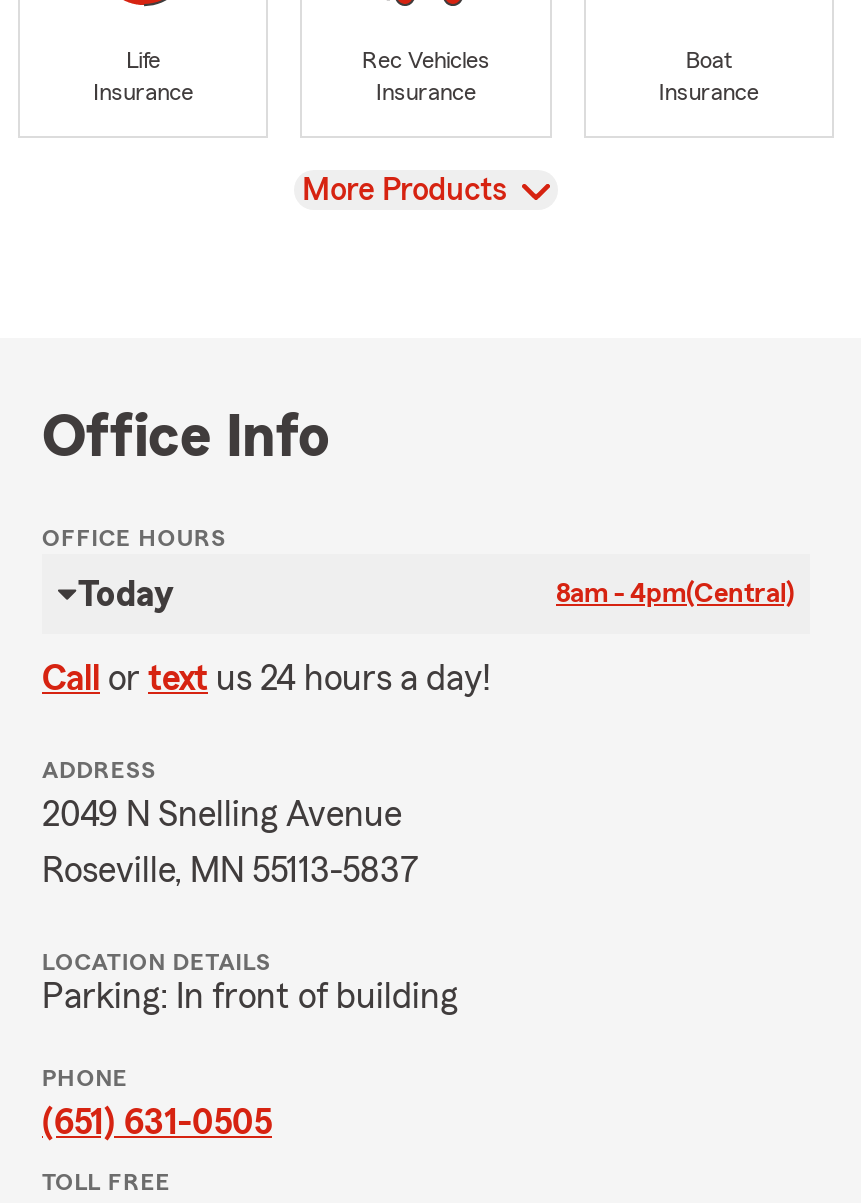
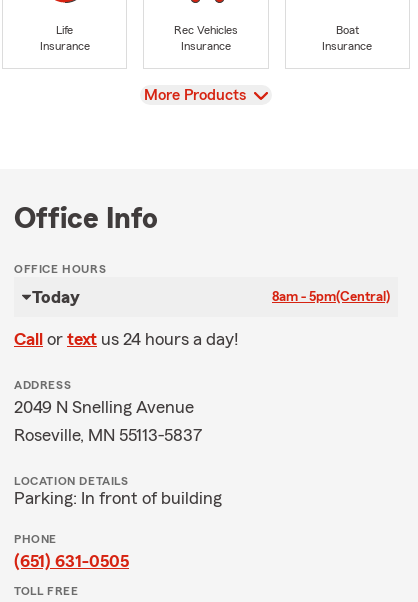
- 8am - 4pm(Central)
+ 8am - 5pm(Central)
